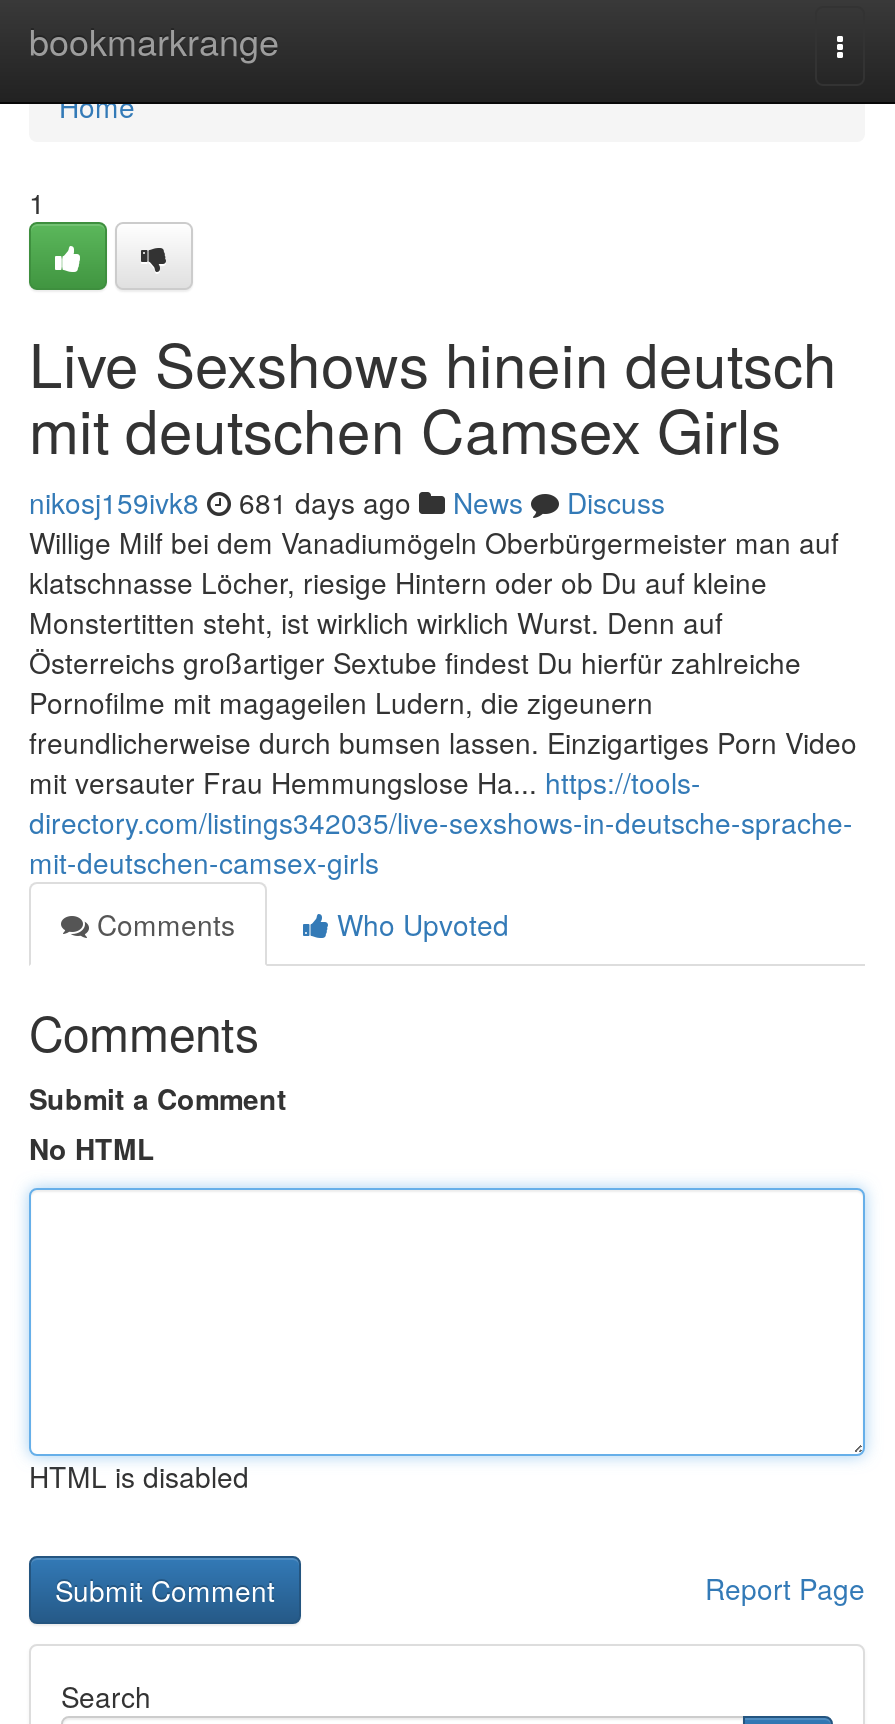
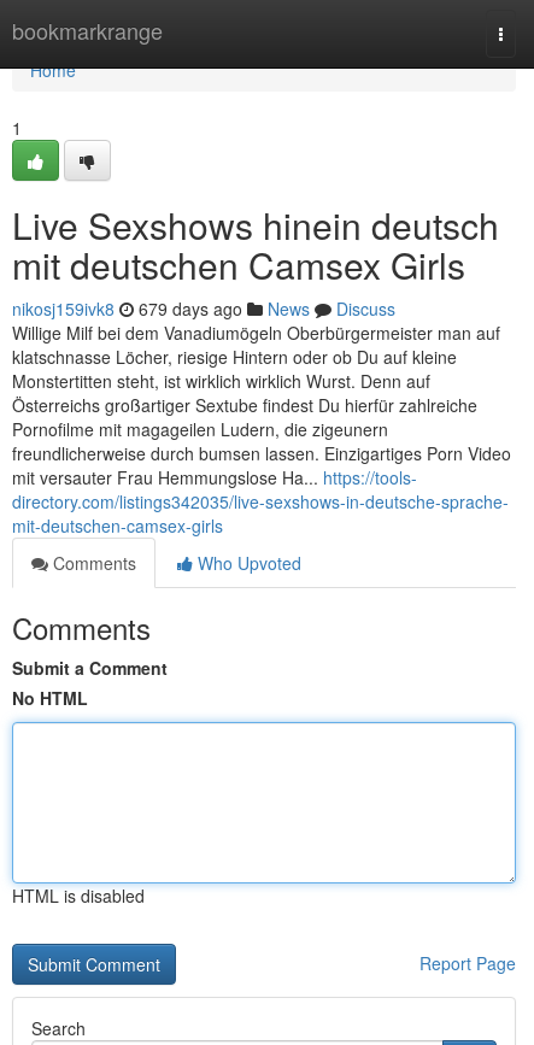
- nikosj159ivk8 681 days ago News Discuss
+ nikosj159ivk8 679 days ago News Discuss
